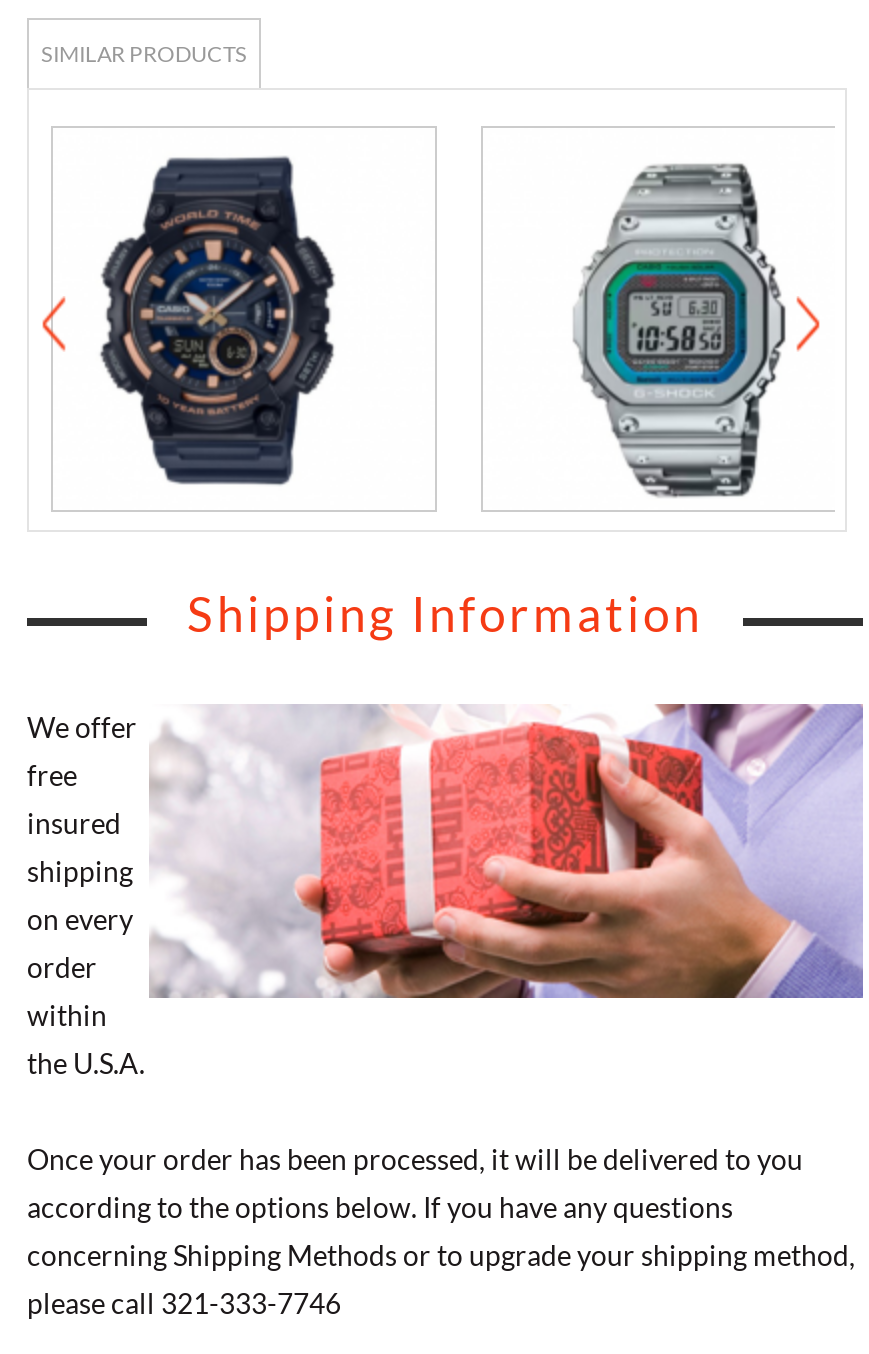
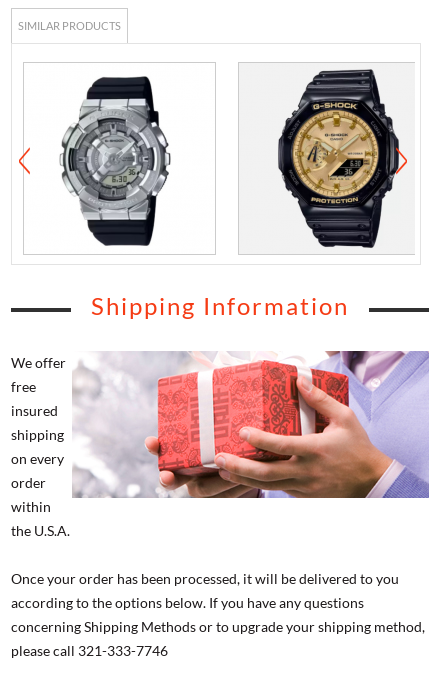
- [image]
+ [image]

- [image]
+ [image]
